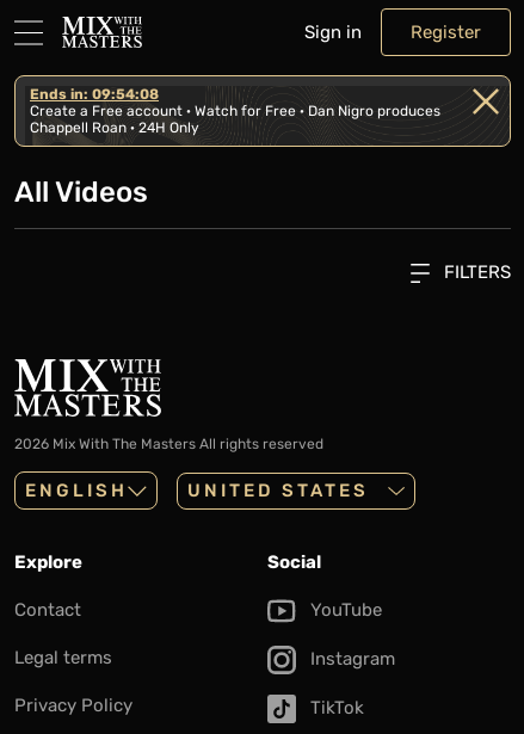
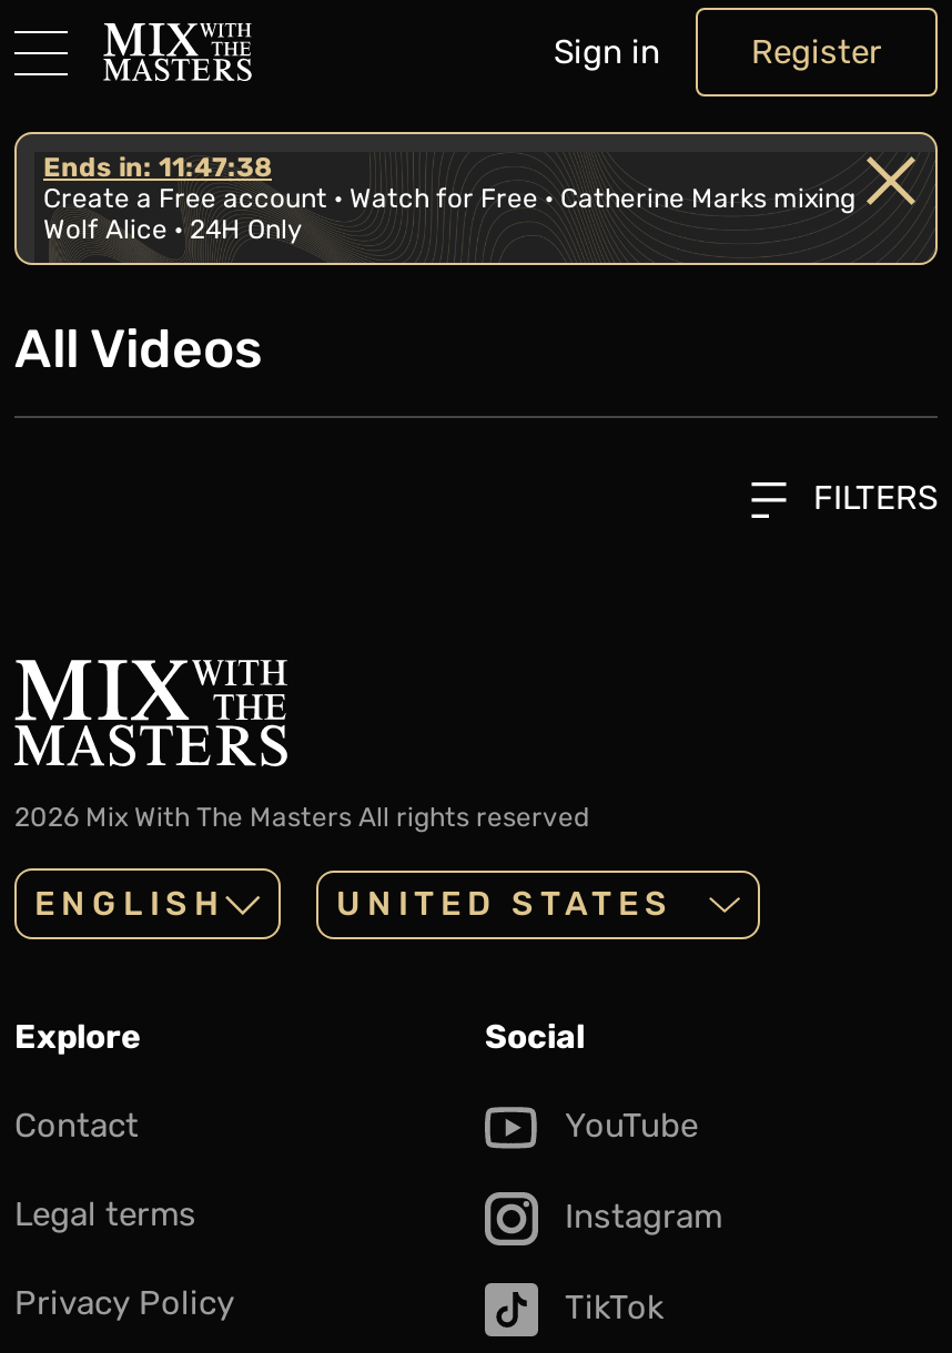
- Ends in: 09:54:08
+ Ends in: 11:47:38

- Create a Free account · Watch for Free · Dan Nigro produces
+ Create a Free account · Watch for Free · Catherine Marks mixing

- Chappell Roan · 24H Only
+ Wolf Alice · 24H Only
